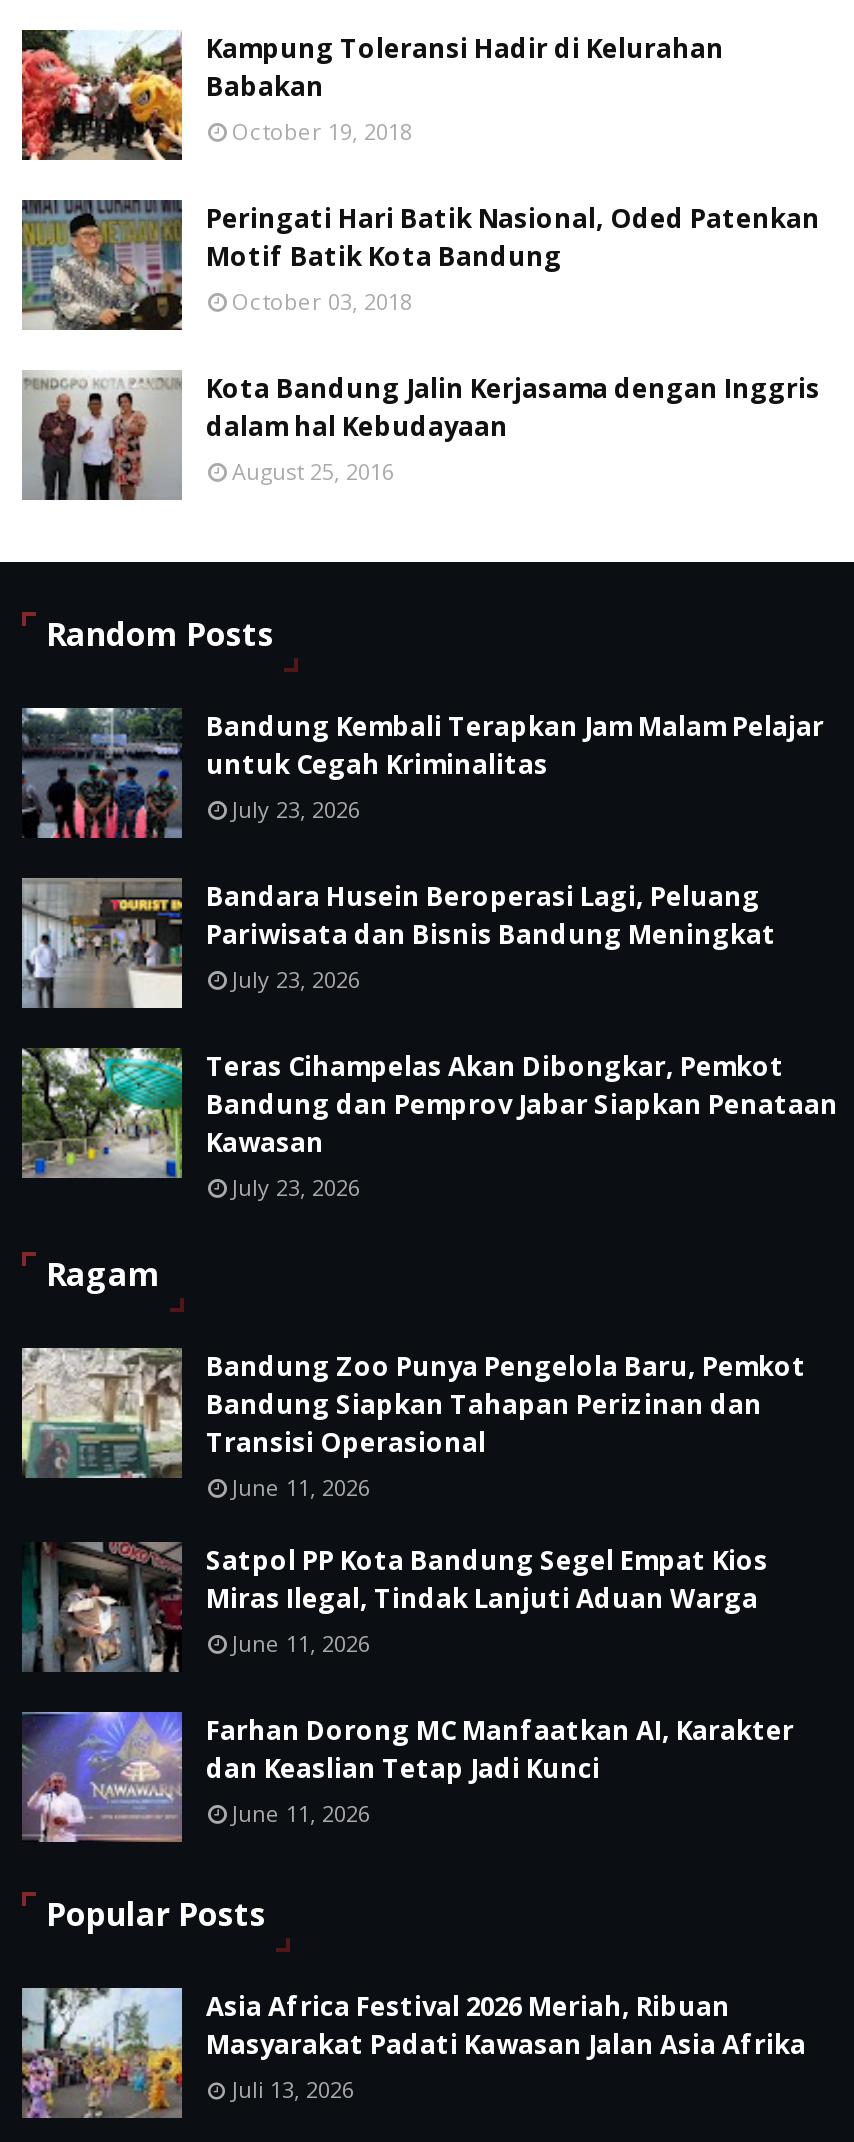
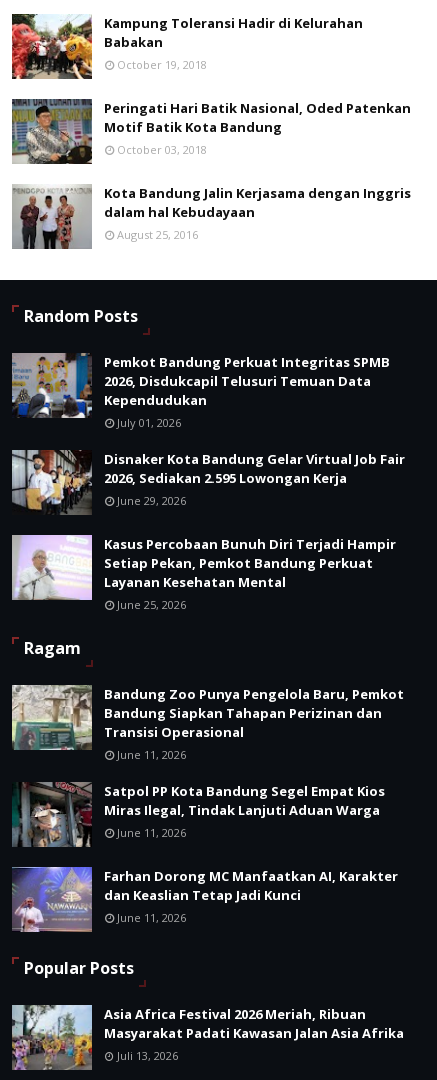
- [image]
- Bandung Kembali Terapkan Jam Malam Pelajar
- untuk Cegah Kriminalitas
- July 23, 2026
+ [image]
+ Pemkot Bandung Perkuat Integritas SPMB
+ 2026, Disdukcapil Telusuri Temuan Data
+ Kependudukan
+ July 01, 2026

- [image]
- Bandara Husein Beroperasi Lagi, Peluang
- Pariwisata dan Bisnis Bandung Meningkat
- July 23, 2026
+ [image]
+ Disnaker Kota Bandung Gelar Virtual Job Fair
+ 2026, Sediakan 2.595 Lowongan Kerja
+ June 29, 2026

- [image]
- Teras Cihampelas Akan Dibongkar, Pemkot
- Bandung dan Pemprov Jabar Siapkan Penataan
- Kawasan
- July 23, 2026
+ [image]
+ Kasus Percobaan Bunuh Diri Terjadi Hampir
+ Setiap Pekan, Pemkot Bandung Perkuat
+ Layanan Kesehatan Mental
+ June 25, 2026
